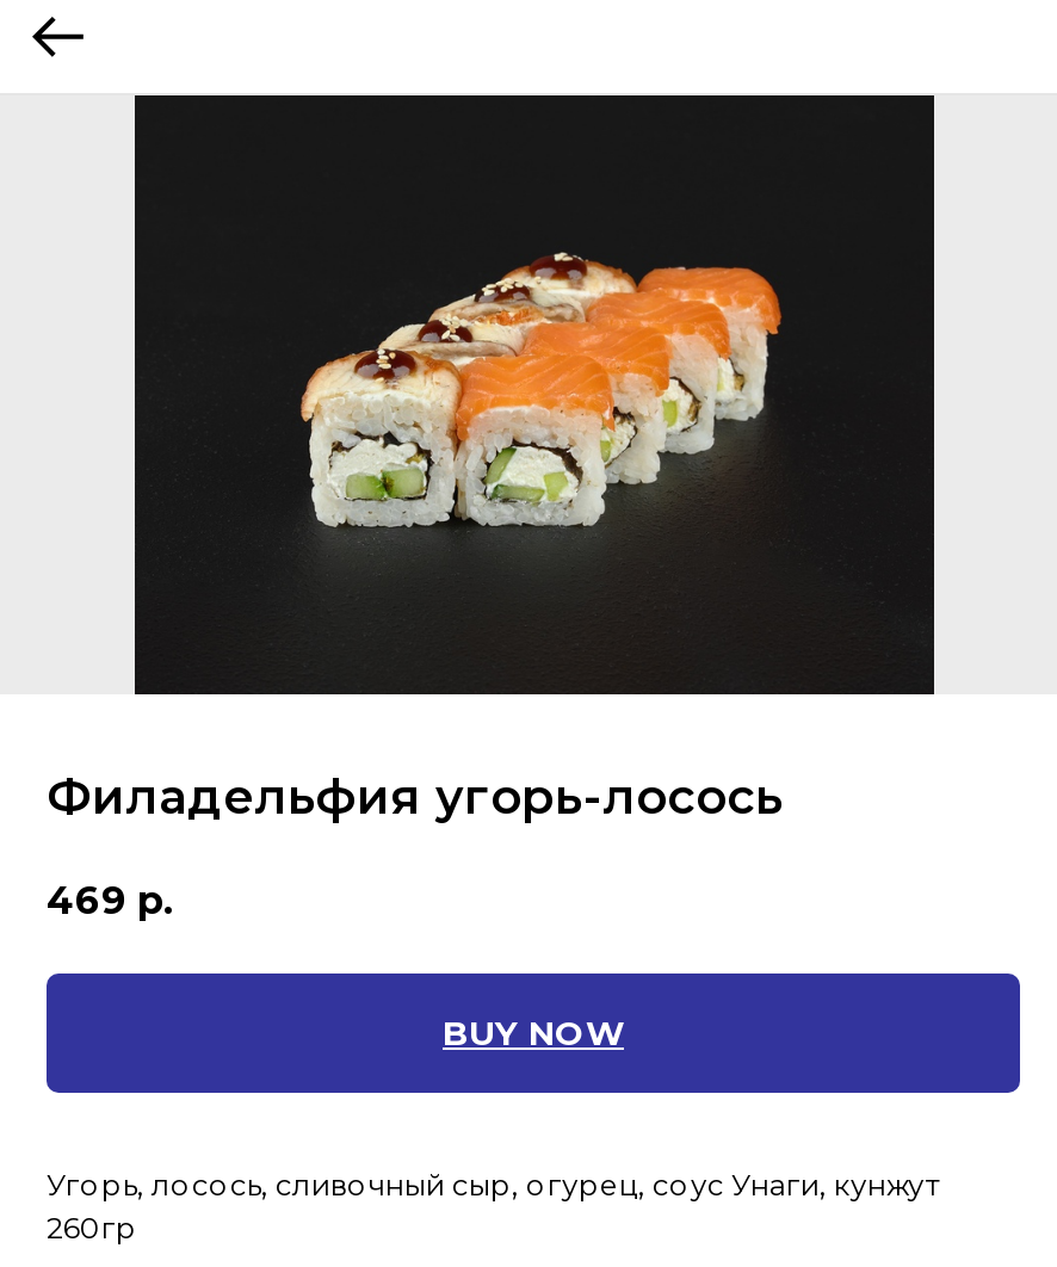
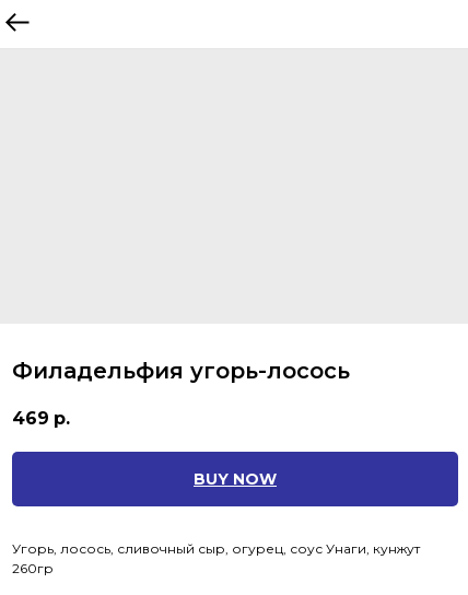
- [image]
